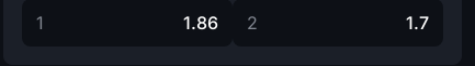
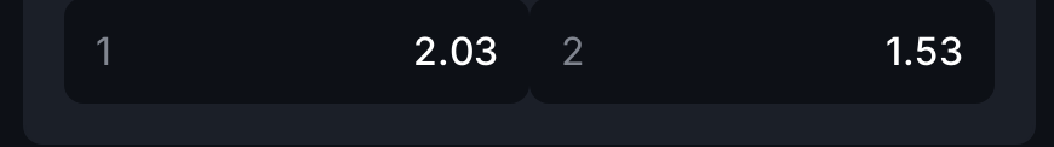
- 1.86 2
+ 2.03 2

- 1.7
+ 1.53
